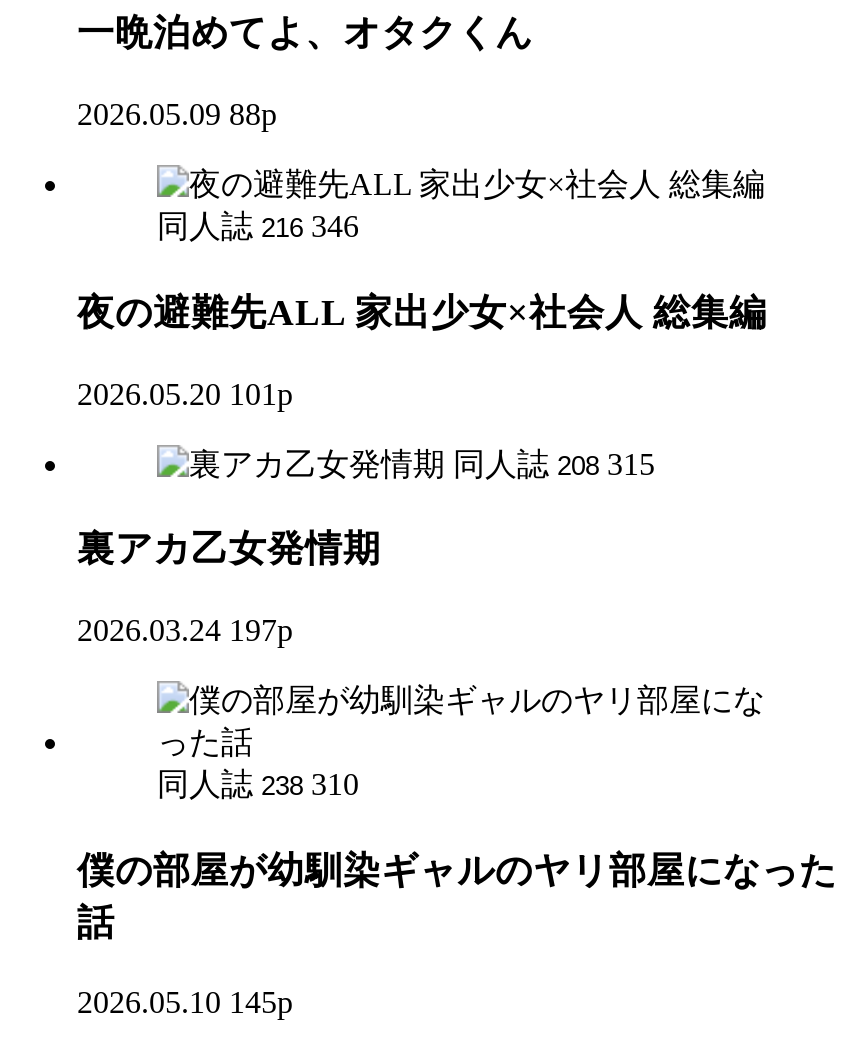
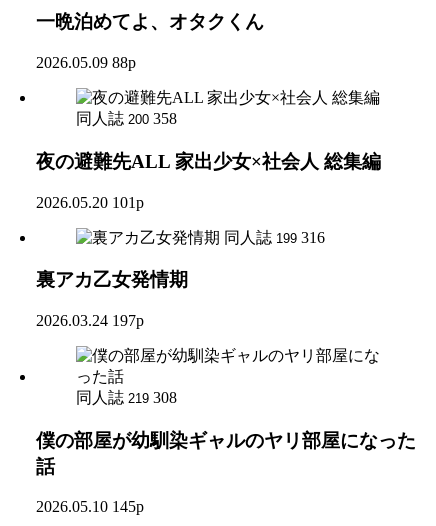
- 同人誌 216 346
+ 同人誌 200 358

- 同人誌 208 315
+ 同人誌 199 316

- 同人誌 238 310
+ 同人誌 219 308
